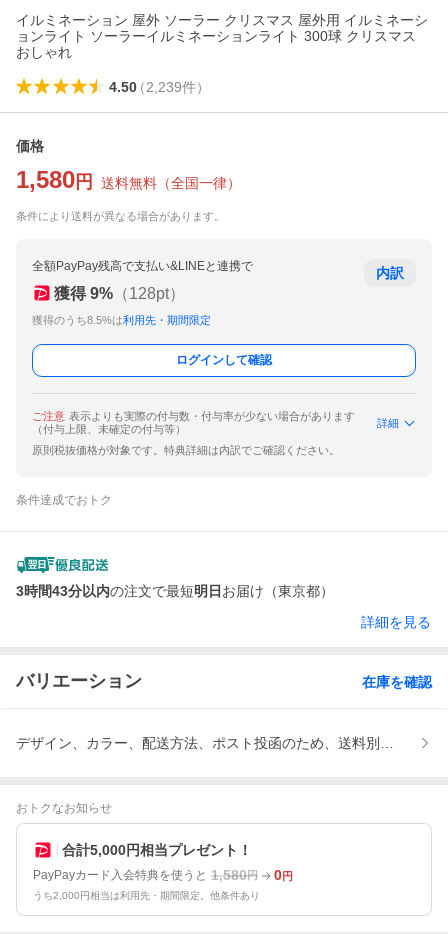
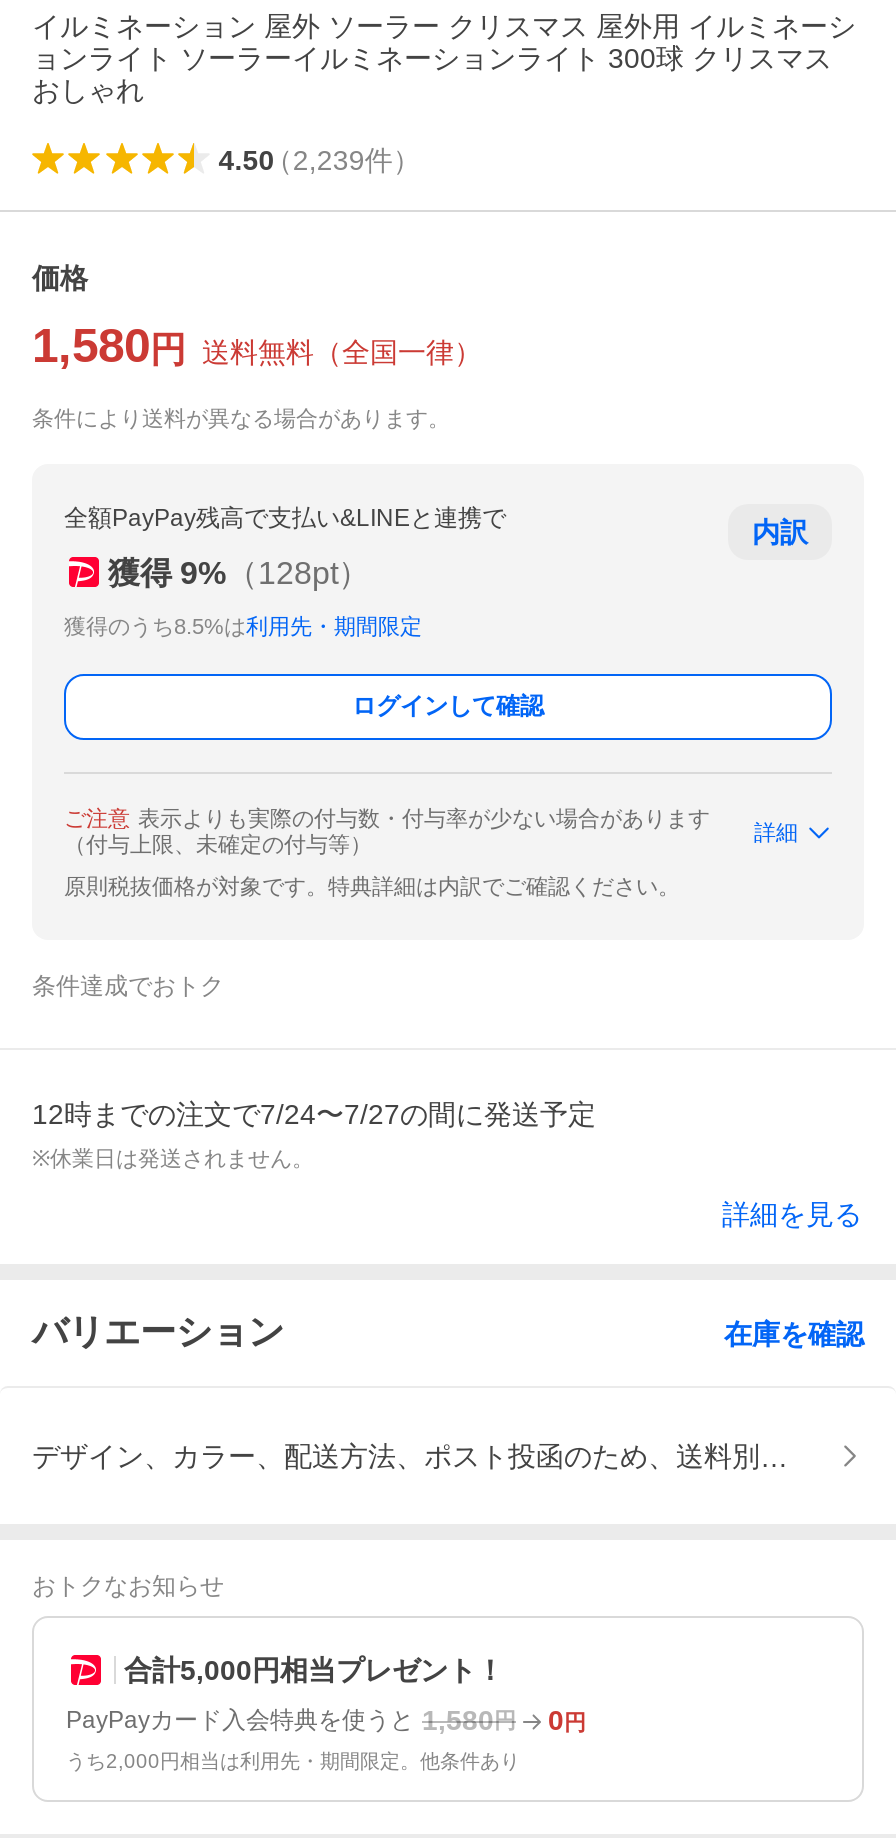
- 3時間43分以内の注文で最短明日お届け（東京都）
+ 12時までの注文で7/24〜7/27の間に発送予定
+ ※休業日は発送されません。
